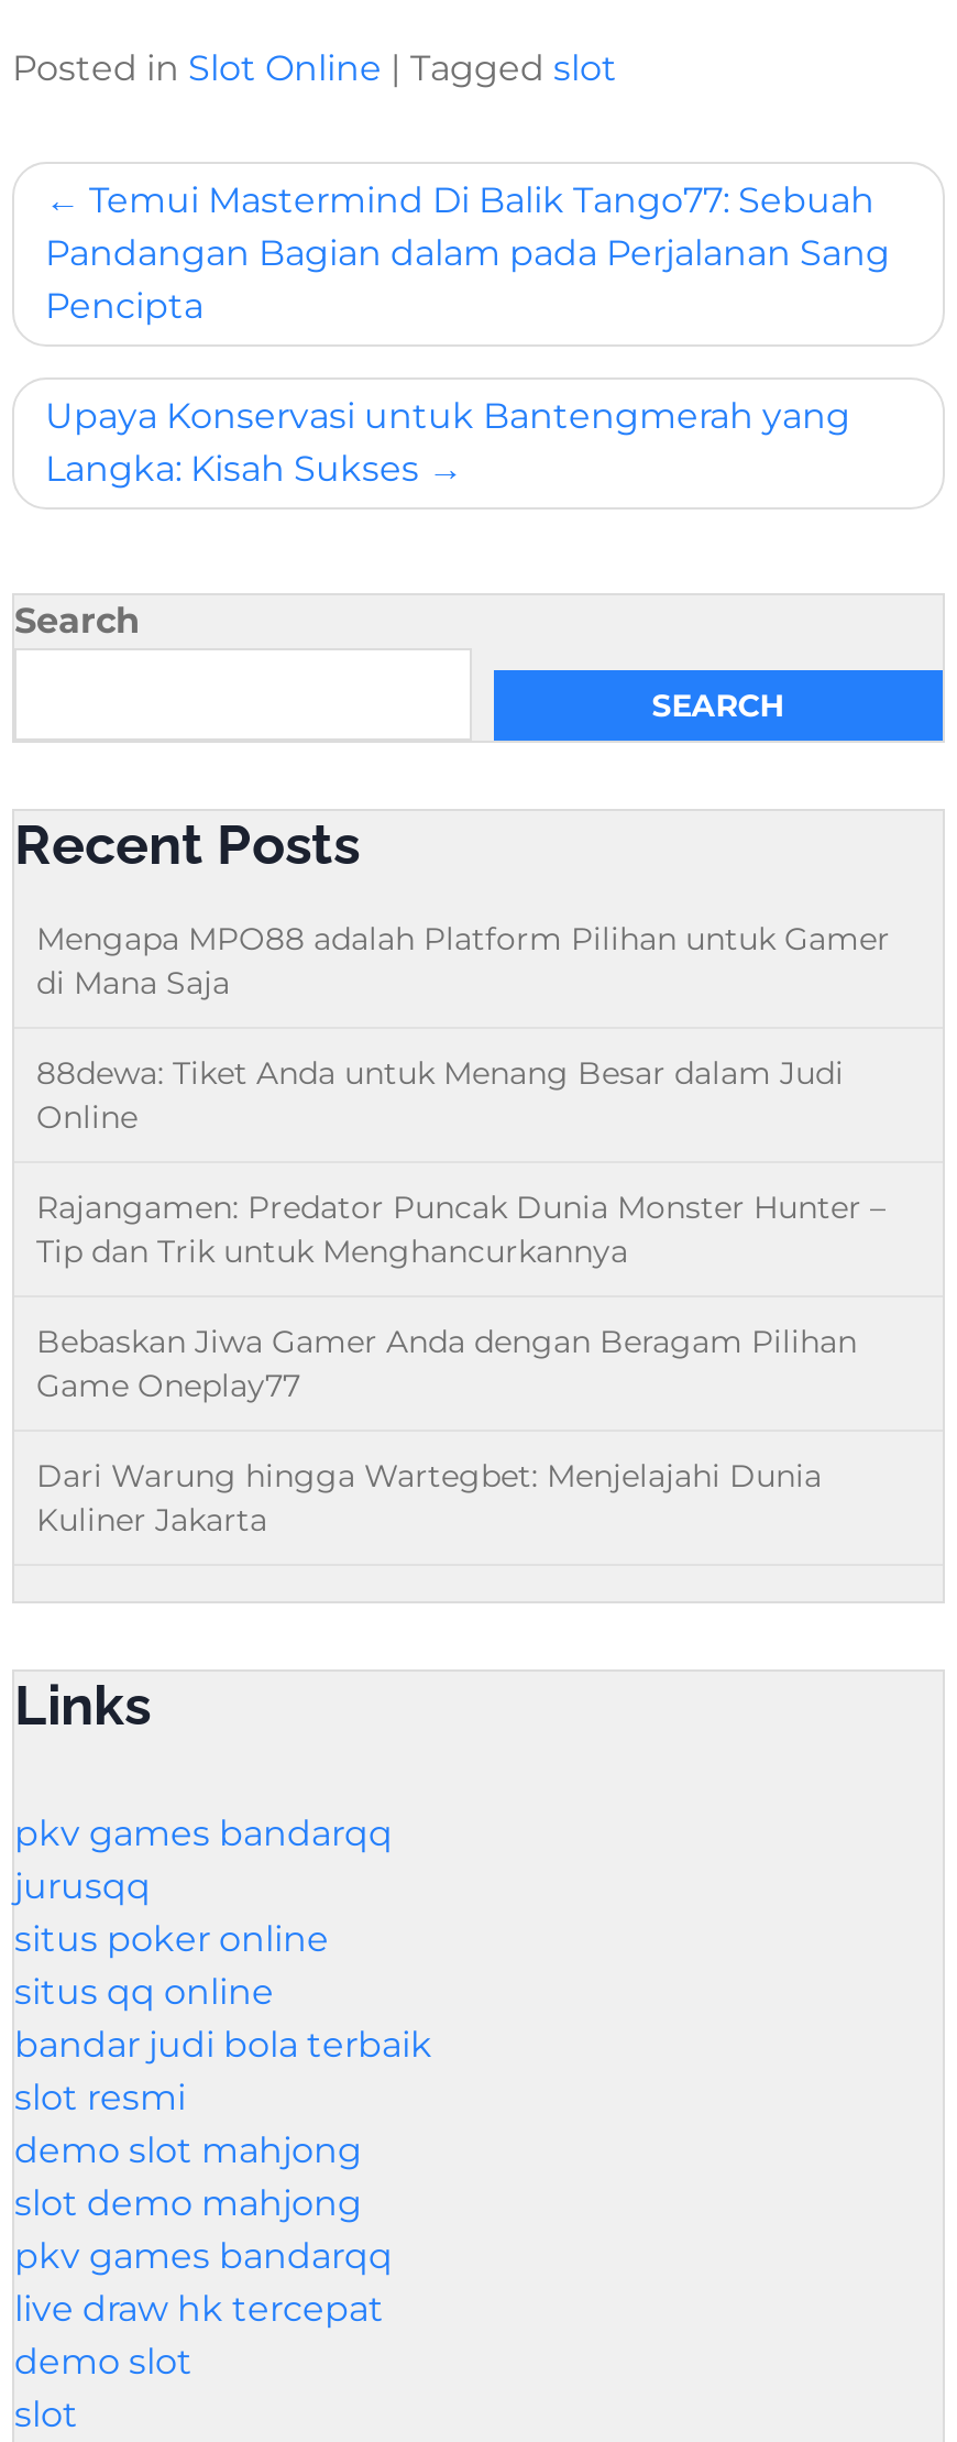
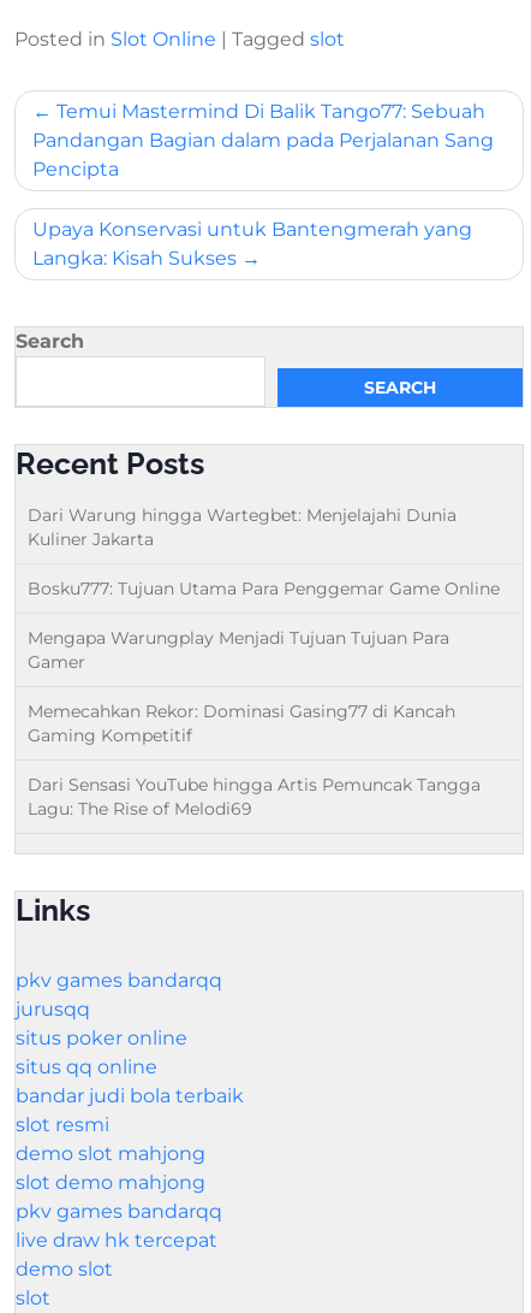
- Mengapa MPO88 adalah Platform Pilihan untuk Gamer
- di Mana Saja
- 88dewa: Tiket Anda untuk Menang Besar dalam Judi
- Online
- Rajangamen: Predator Puncak Dunia Monster Hunter –
- Tip dan Trik untuk Menghancurkannya
- Bebaskan Jiwa Gamer Anda dengan Beragam Pilihan
- Game Oneplay77

moved up: Dari Warung hingga Wartegbet: Menjelajahi Dunia | Kuliner Jakarta

+ Bosku777: Tujuan Utama Para Penggemar Game Online
+ Mengapa Warungplay Menjadi Tujuan Tujuan Para
+ Gamer
+ Memecahkan Rekor: Dominasi Gasing77 di Kancah
+ Gaming Kompetitif
+ Dari Sensasi YouTube hingga Artis Pemuncak Tangga
+ Lagu: The Rise of Melodi69
